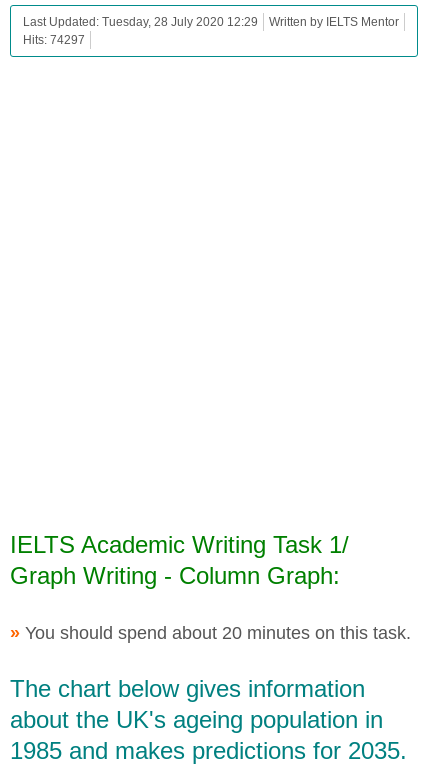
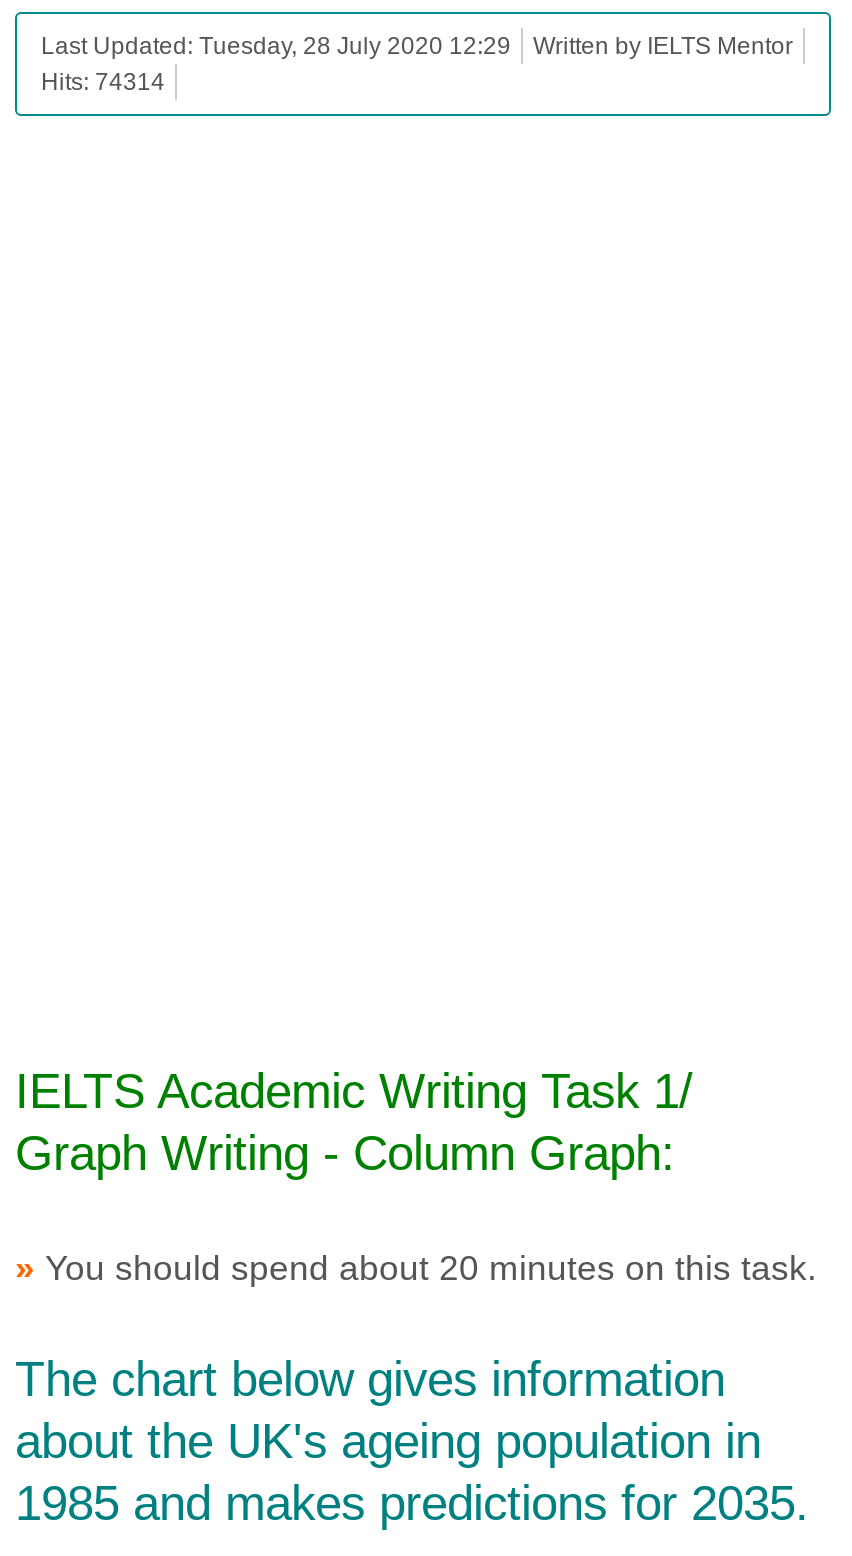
- Hits: 74297
+ Hits: 74314
